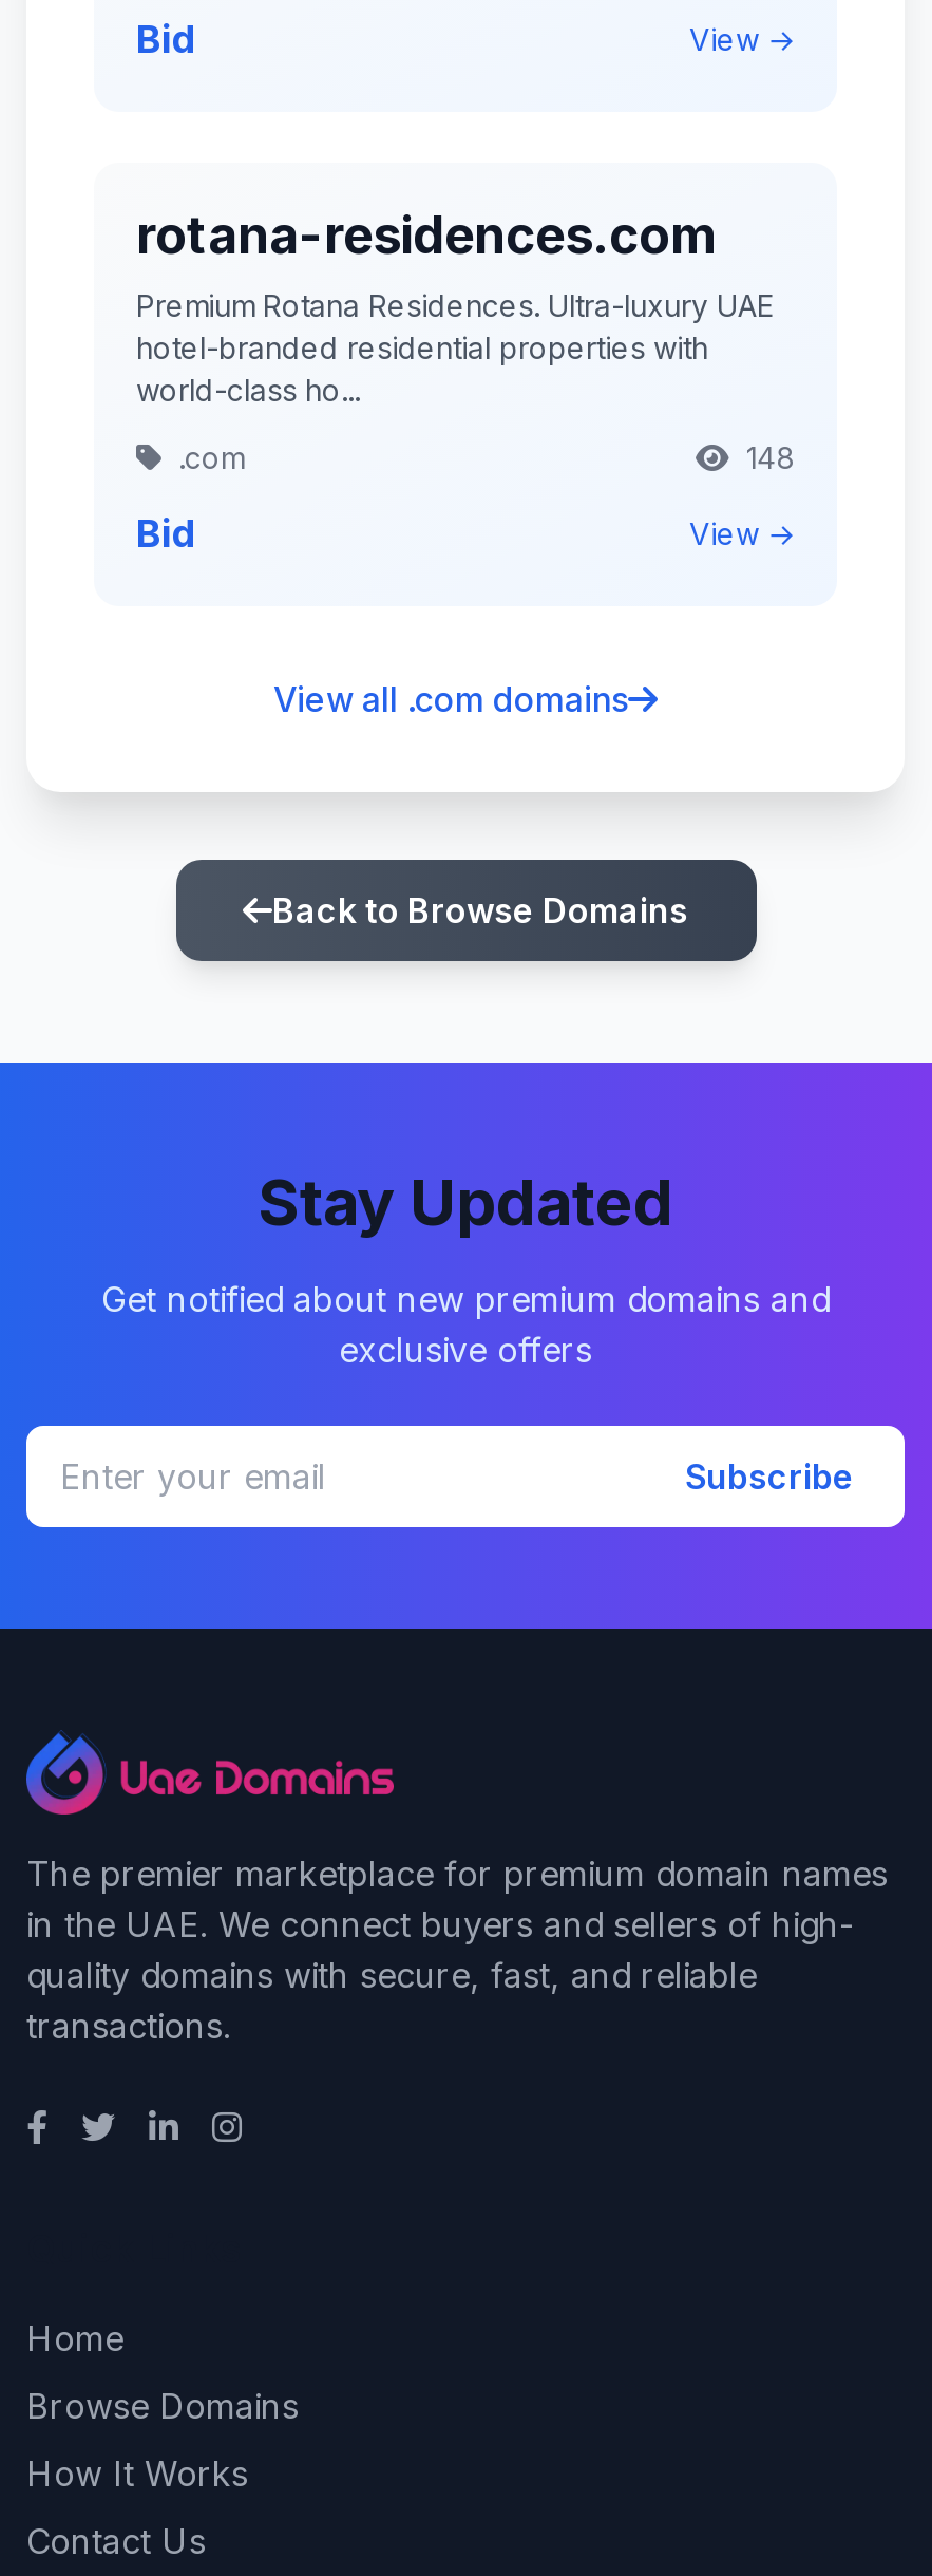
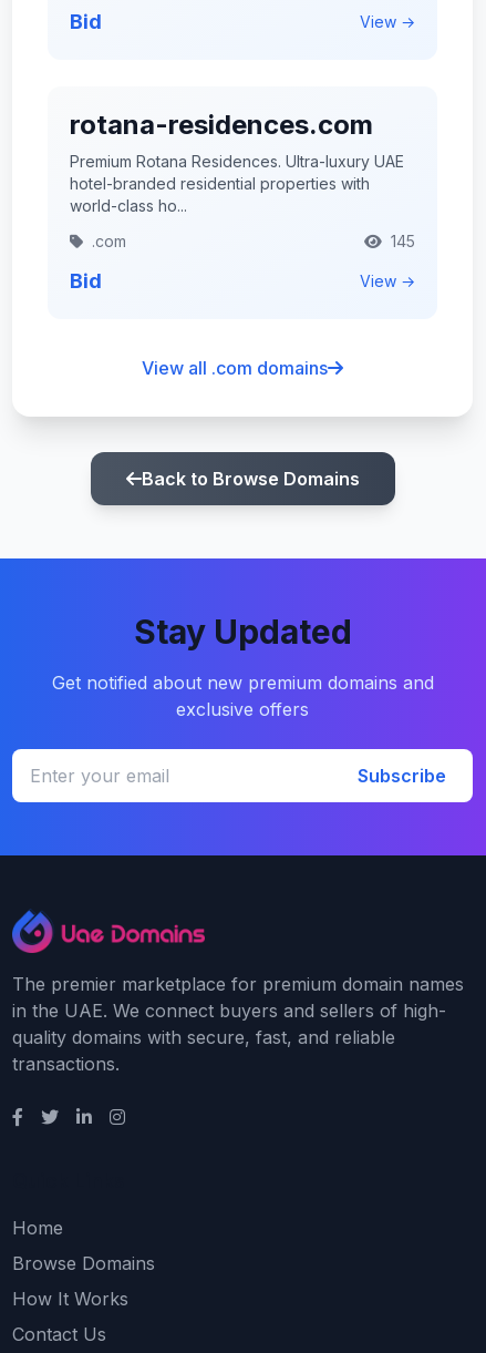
- 148
+ 145
